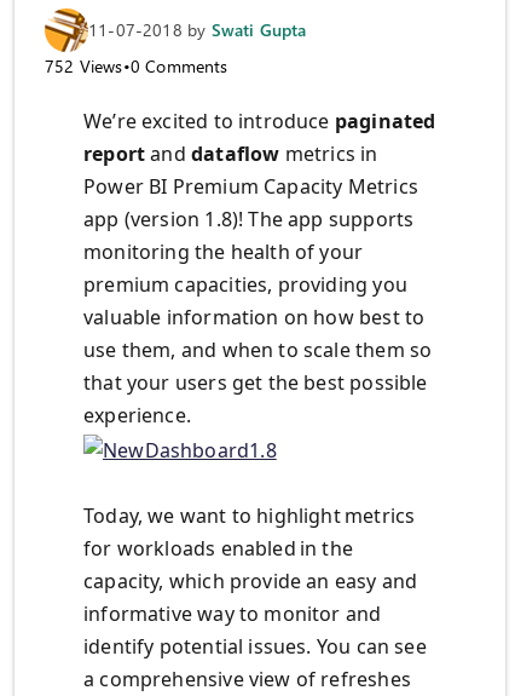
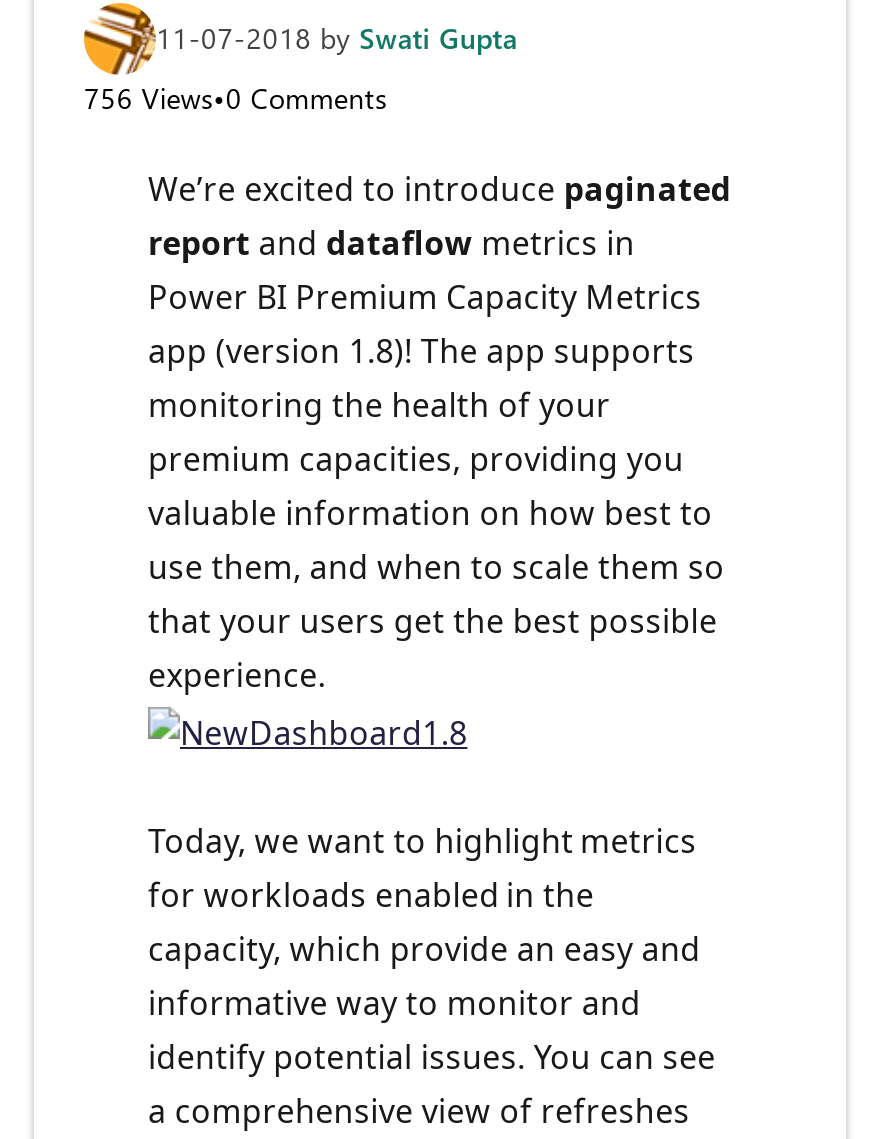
- 752 Views•0 Comments
+ 756 Views•0 Comments
